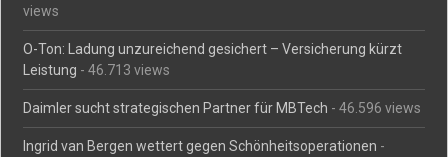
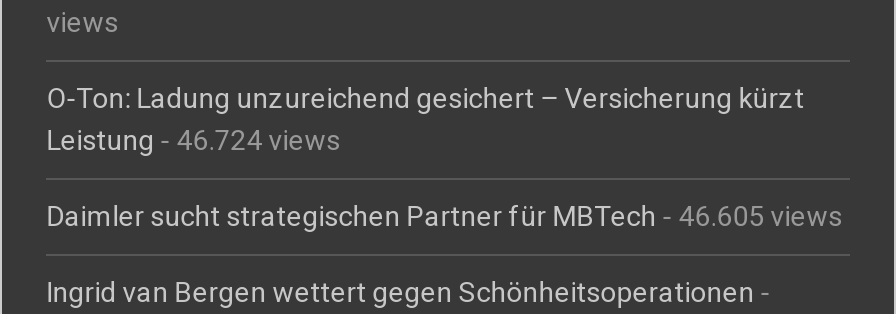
- Leistung - 46.713 views
+ Leistung - 46.724 views

- Daimler sucht strategischen Partner für MBTech - 46.596 views
+ Daimler sucht strategischen Partner für MBTech - 46.605 views
